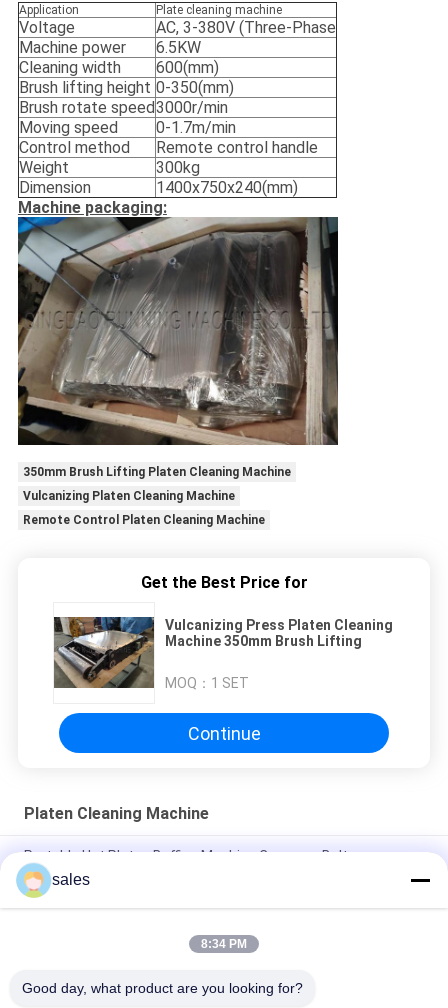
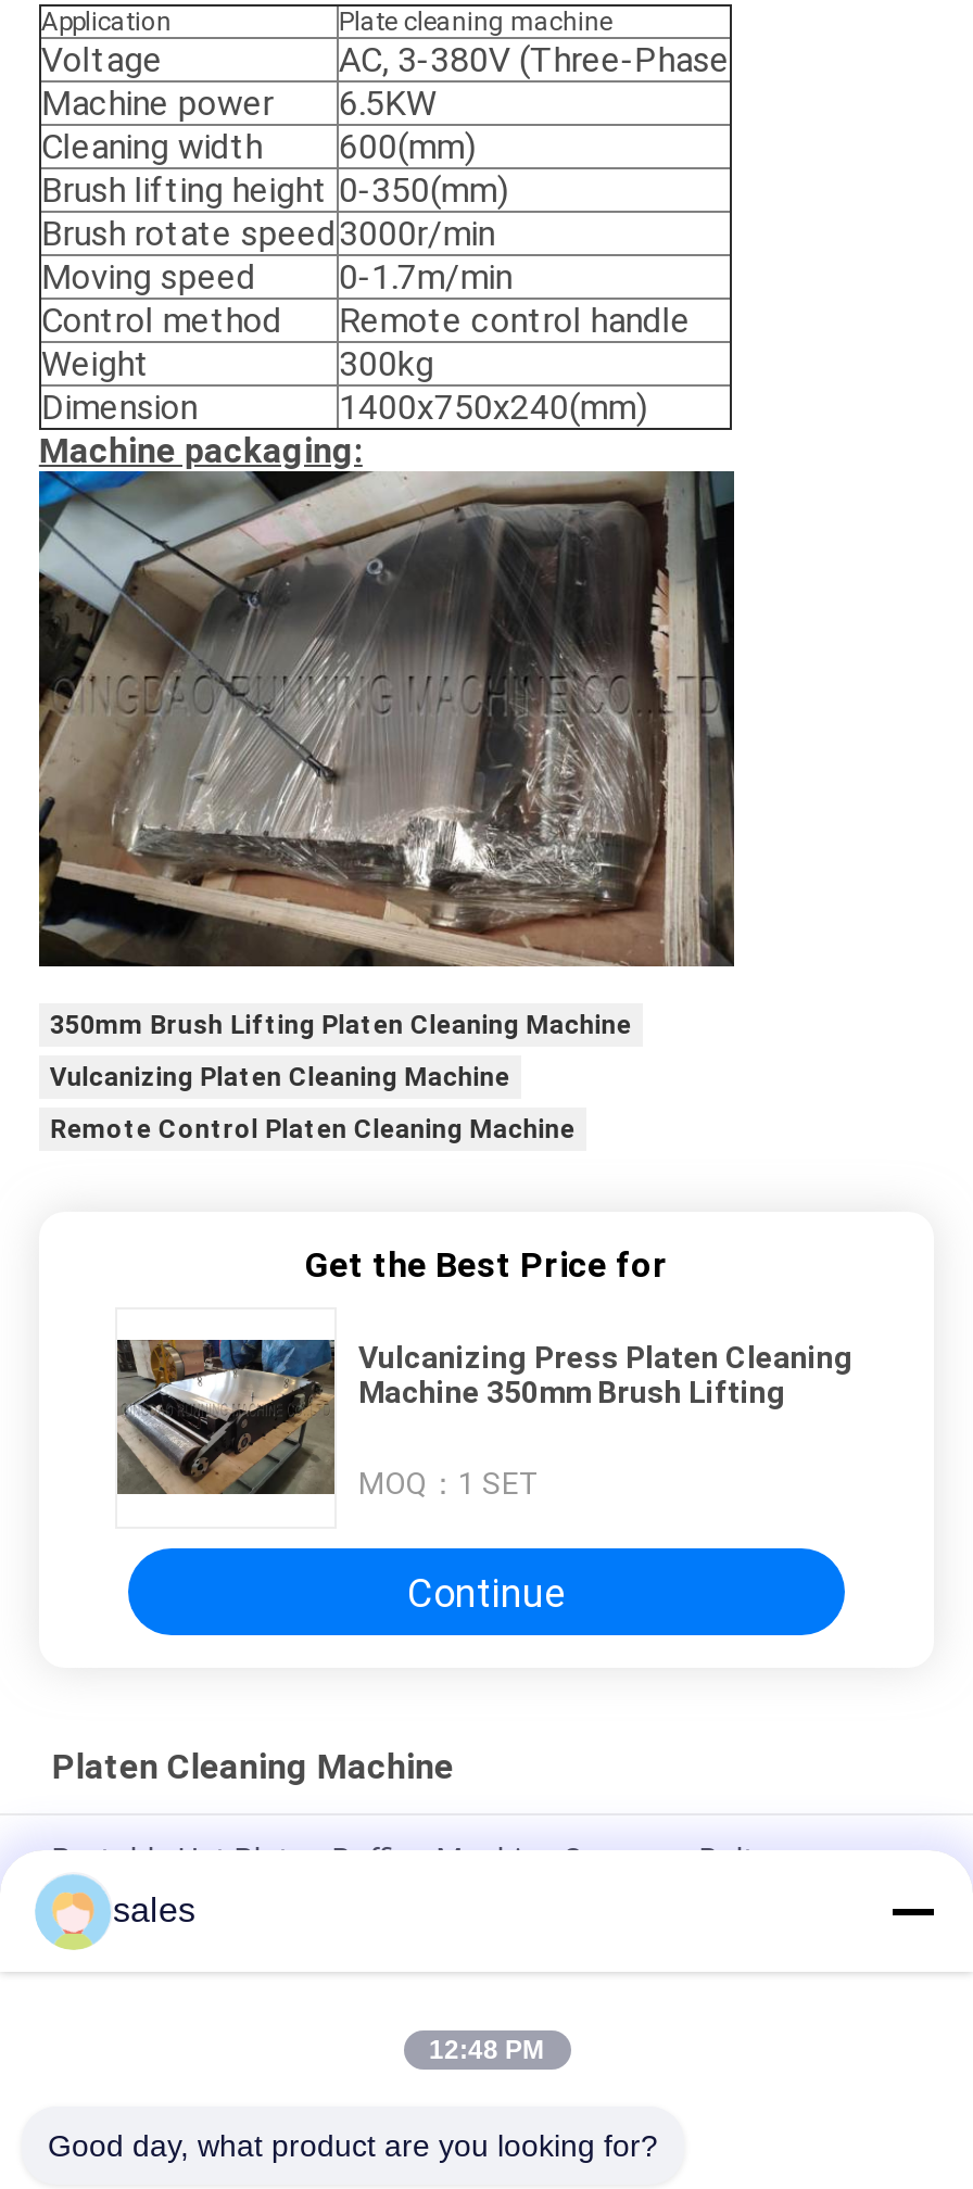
- 8:34 PM
+ 12:48 PM
